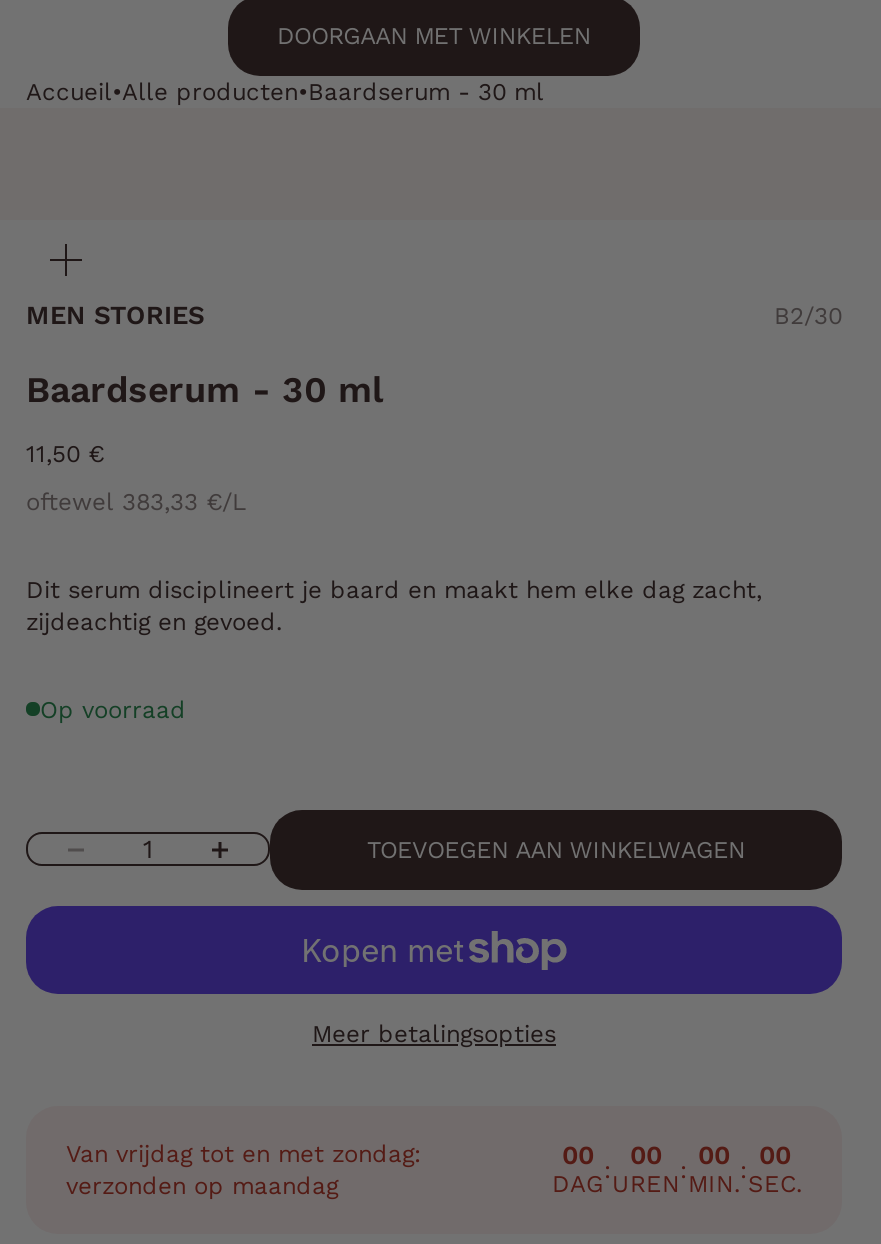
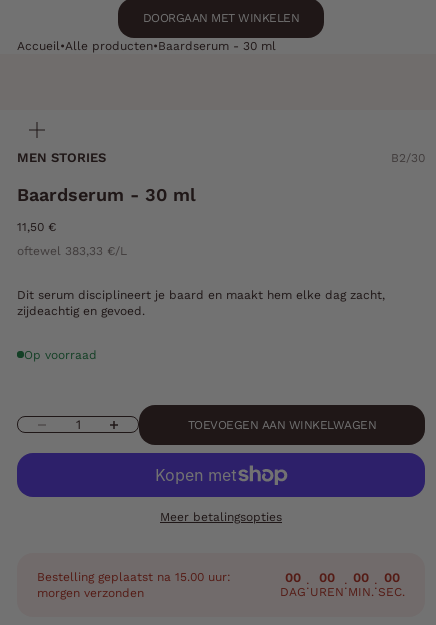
- Van vrijdag tot en met zondag:
- verzonden op maandag
+ Bestelling geplaatst na 15.00 uur:
+ morgen verzonden
